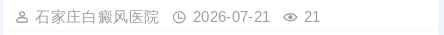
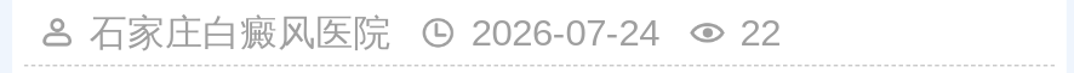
- 2026-07-21
- 21
+ 2026-07-24
+ 22
